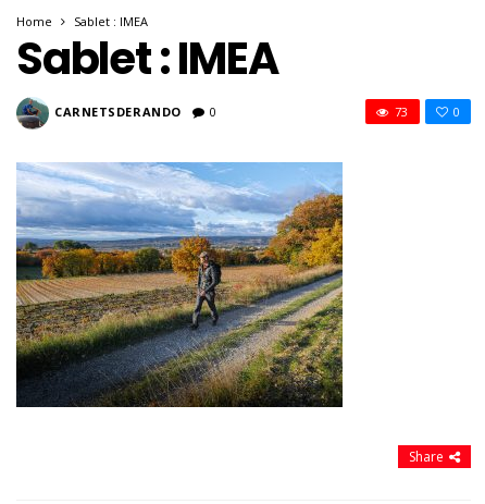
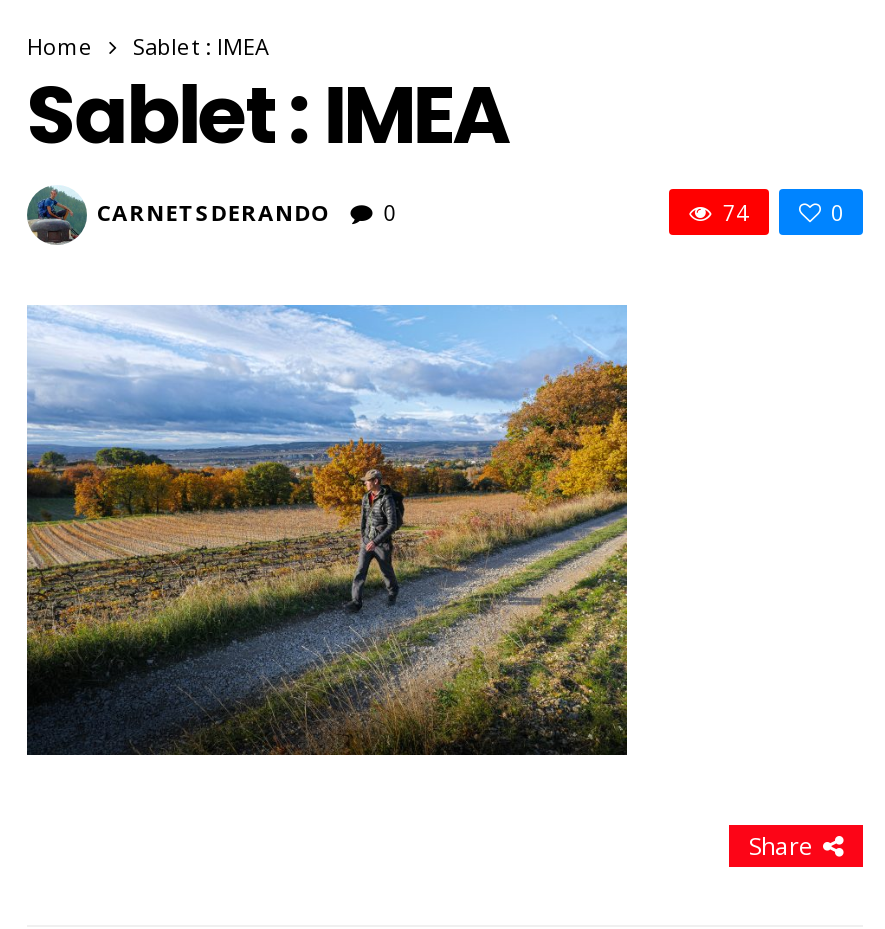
- 73
+ 74
